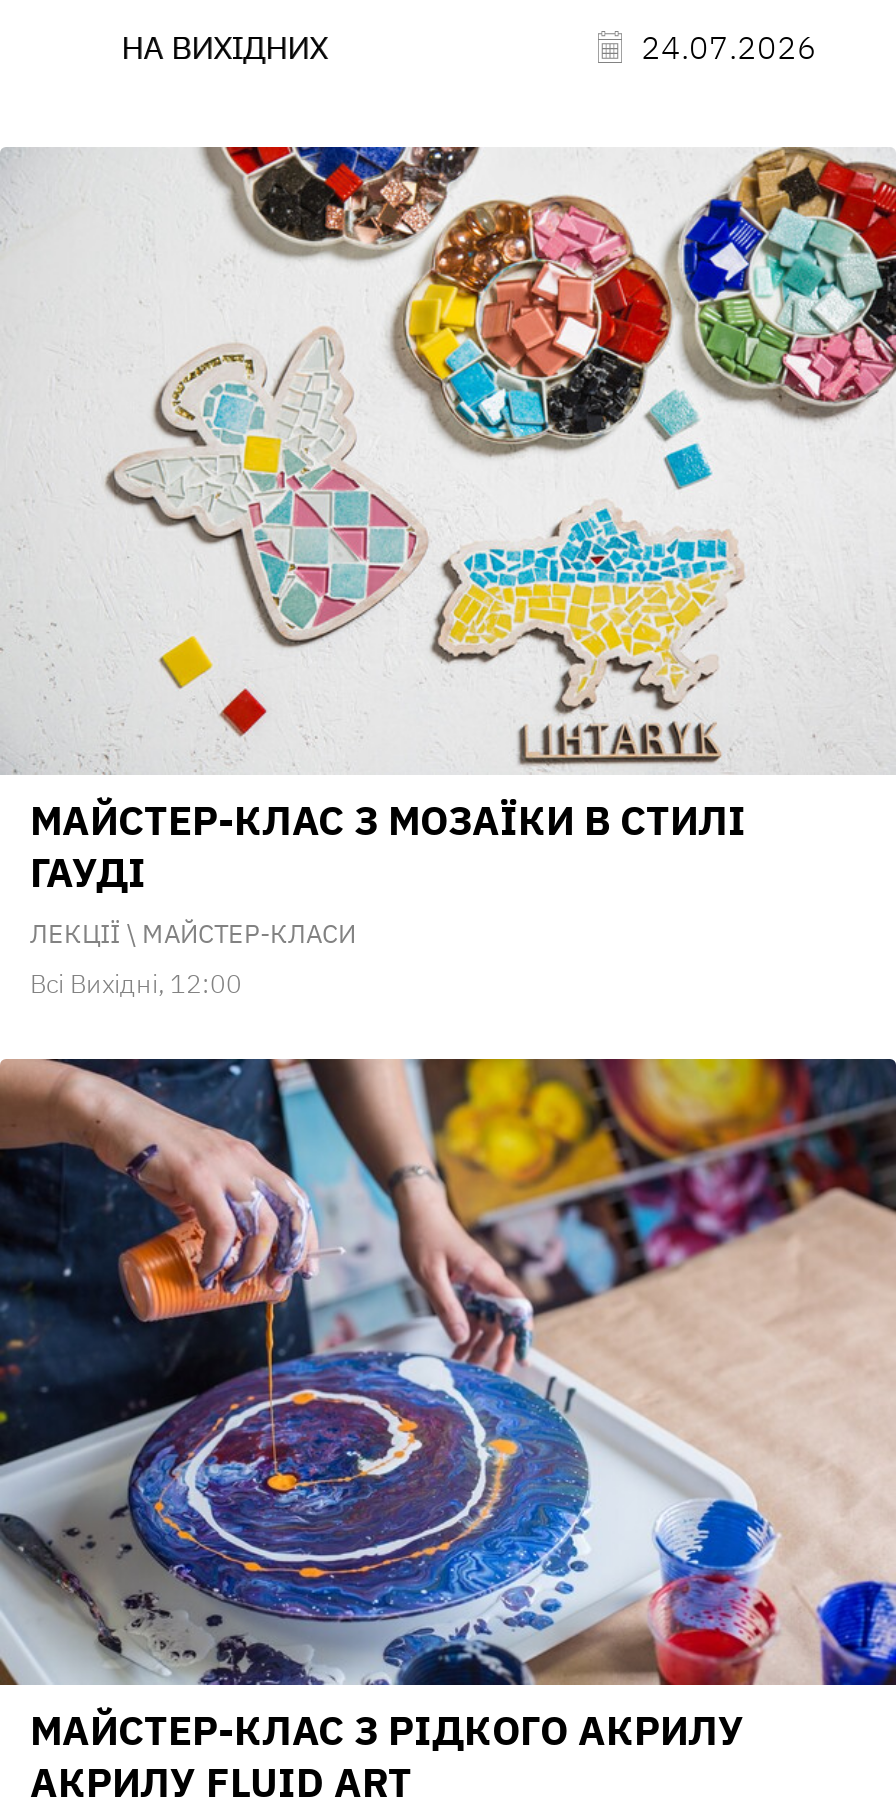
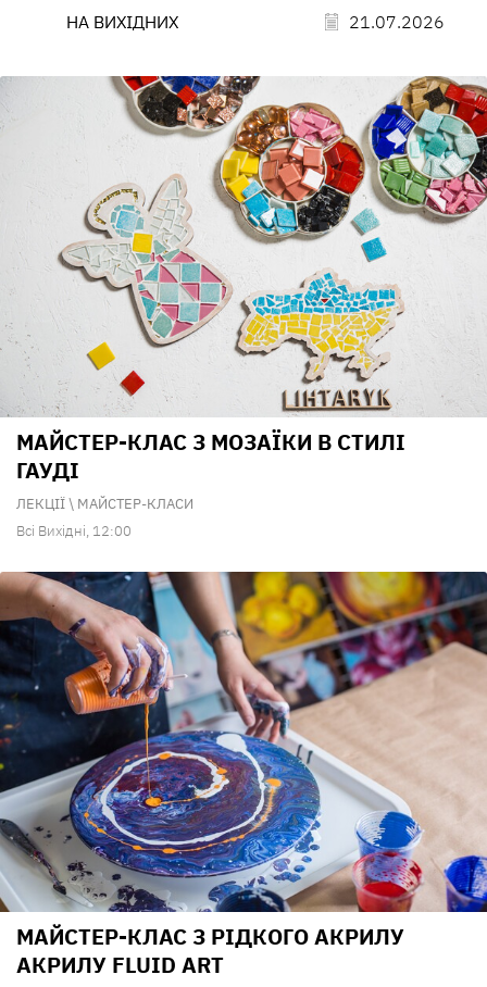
- 24.07.2026
+ 21.07.2026
